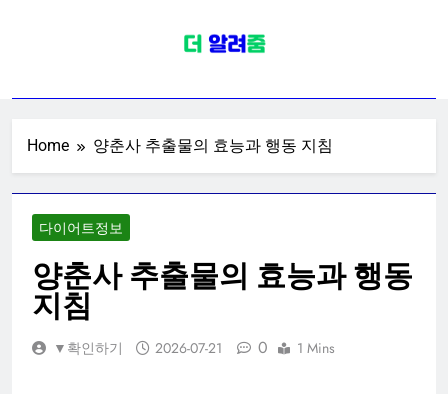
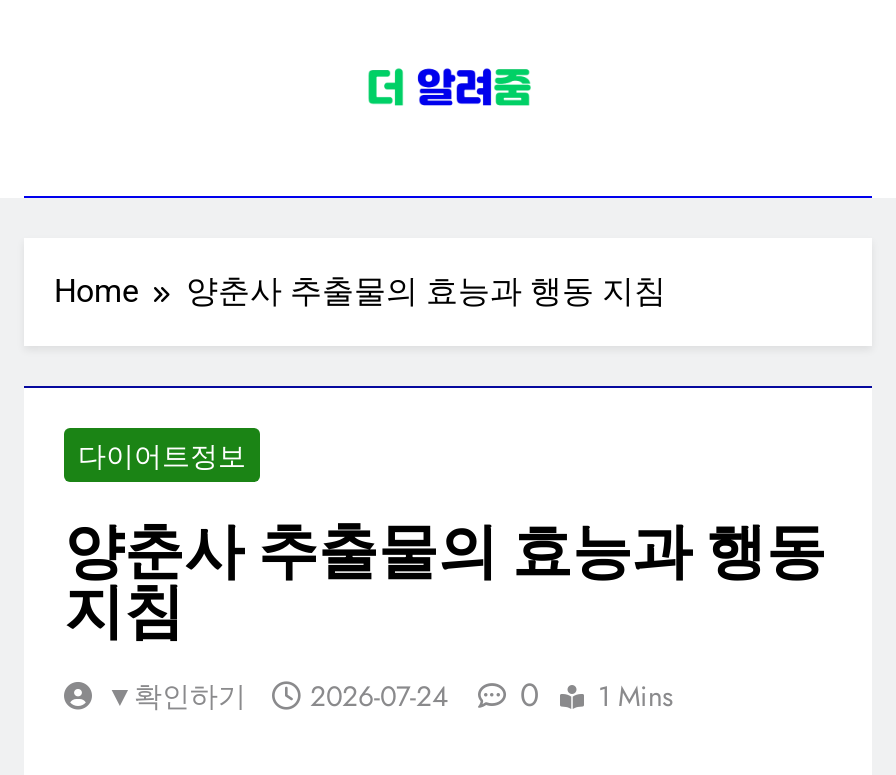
- 2026-07-21
+ 2026-07-24
